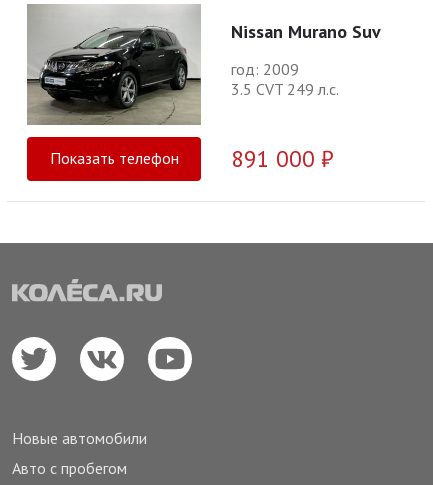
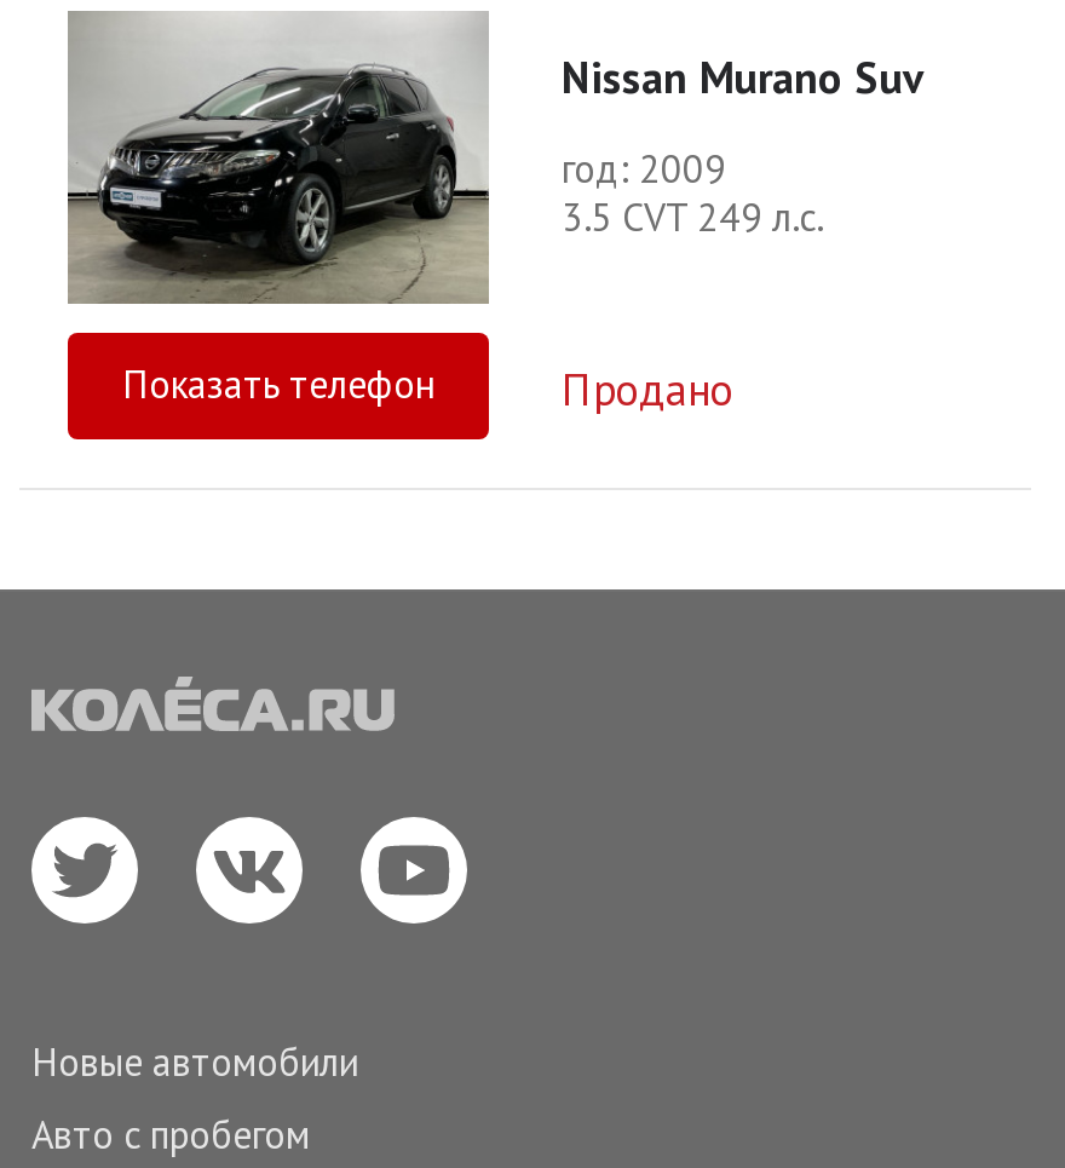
- 891 000 ₽
+ Продано
